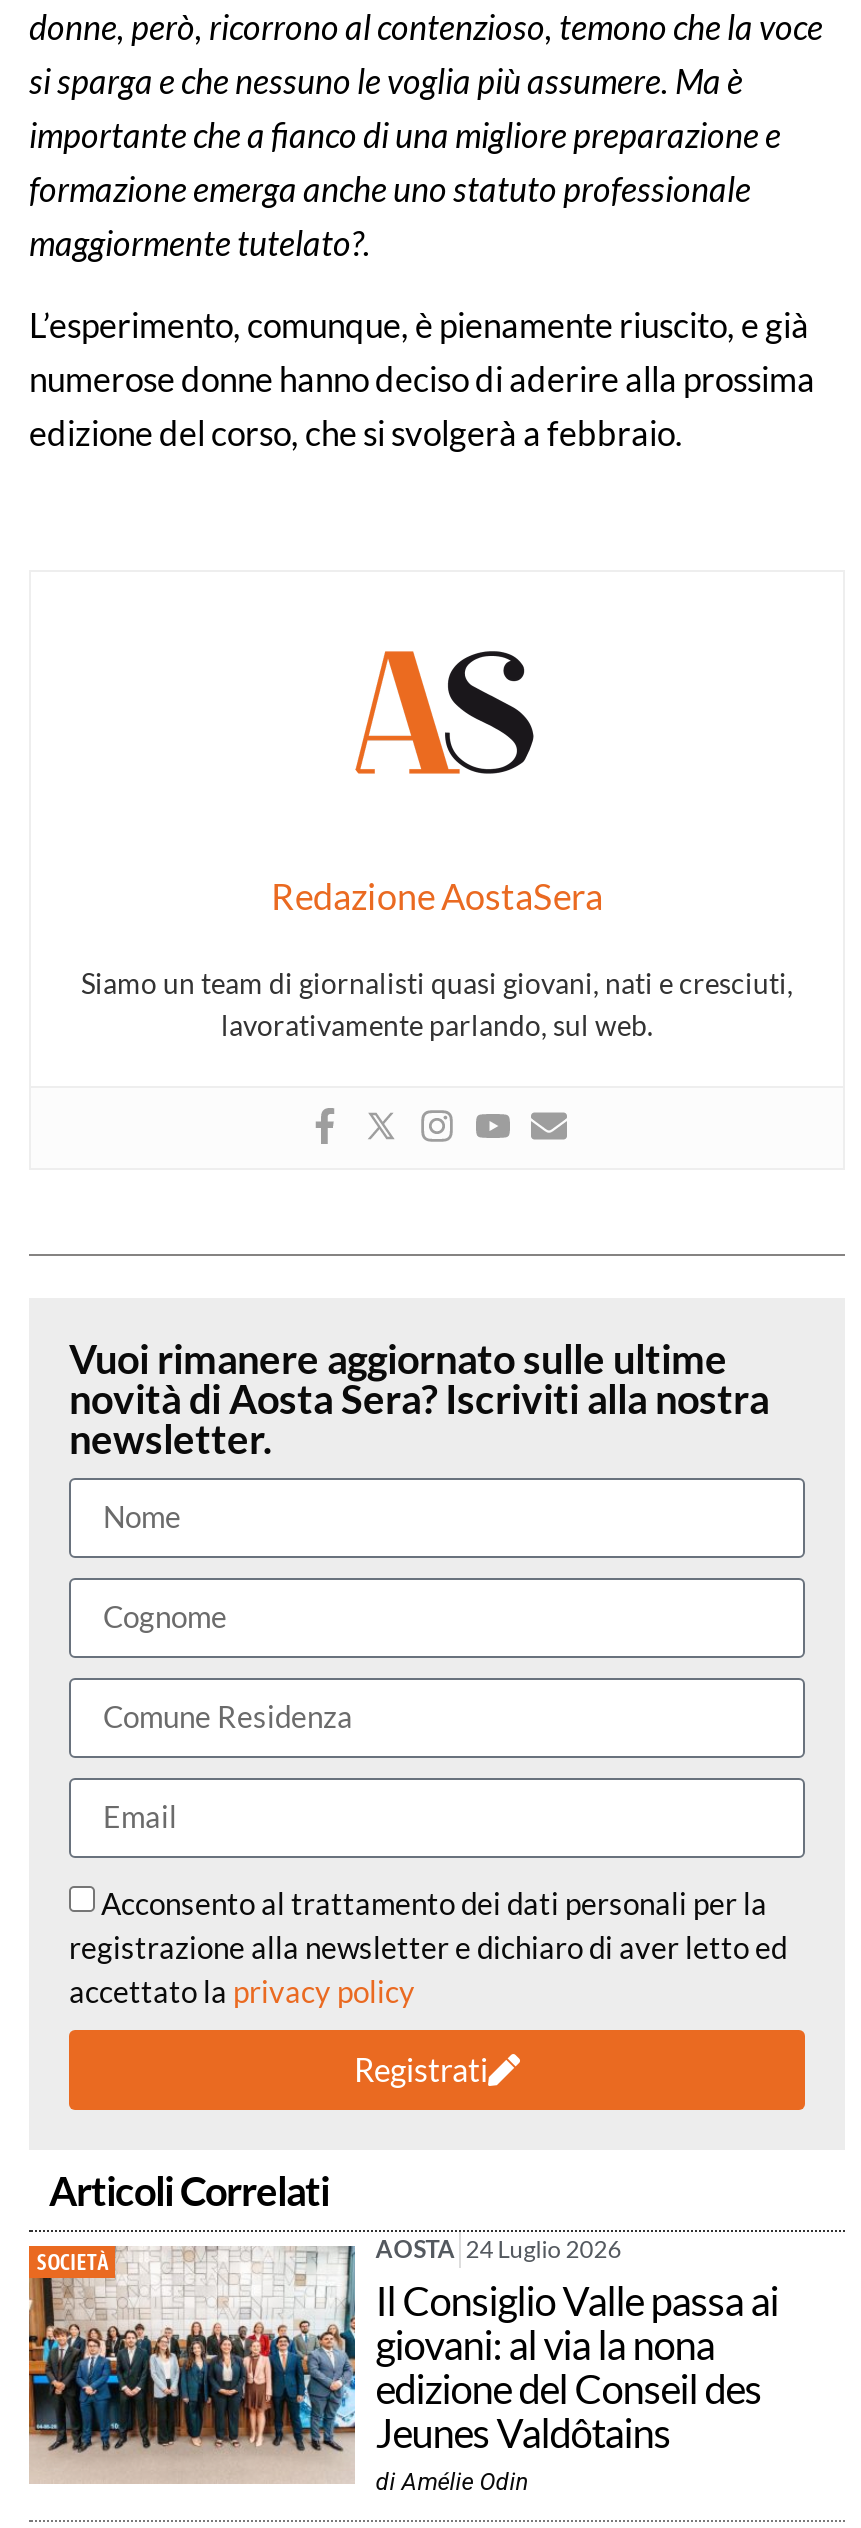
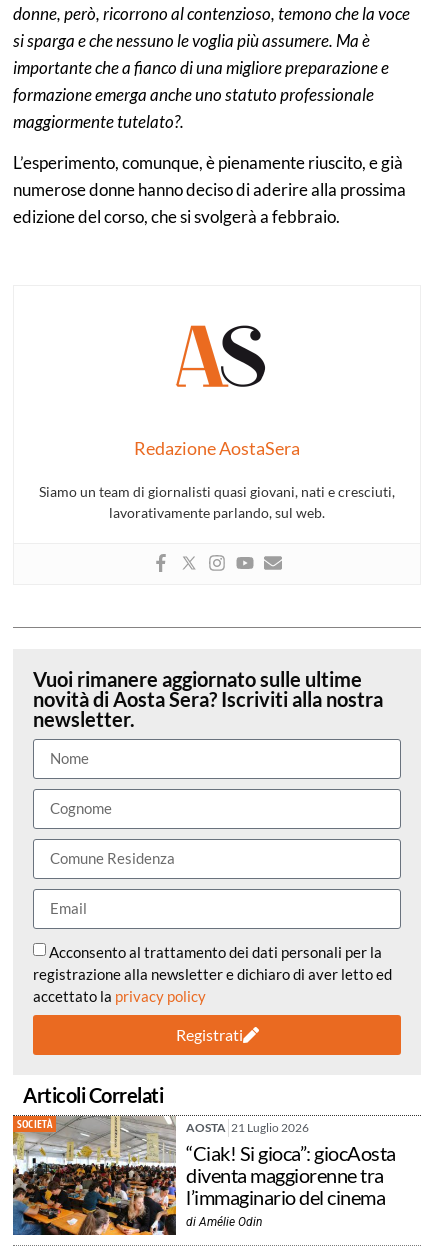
- [image]
- AOSTA 24 Luglio 2026
- Il Consiglio Valle passa ai
- giovani: al via la nona
- edizione del Conseil des
- Jeunes Valdôtains
+ [image]
+ AOSTA 21 Luglio 2026
+ “Ciak! Si gioca”: giocAosta
+ diventa maggiorenne tra
+ l’immaginario del cinema
